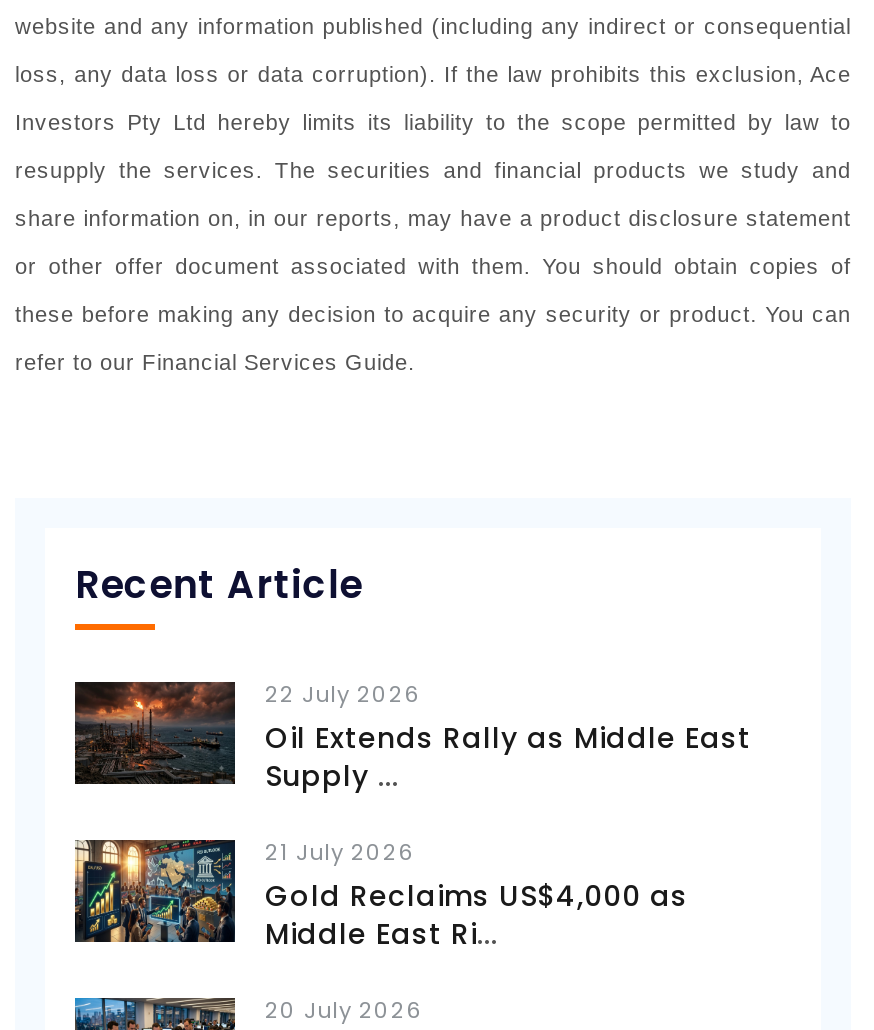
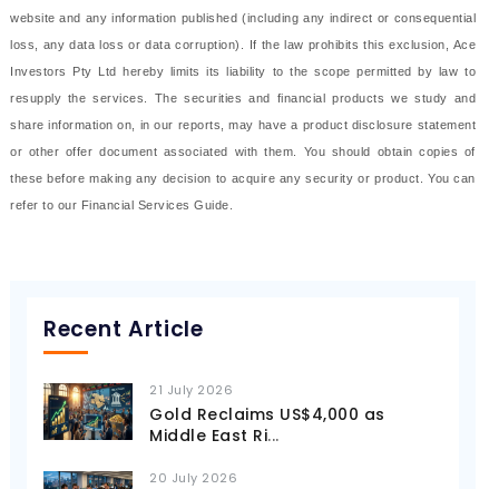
- [image]
- 22 July 2026
- Oil Extends Rally as Middle East
- Supply...
